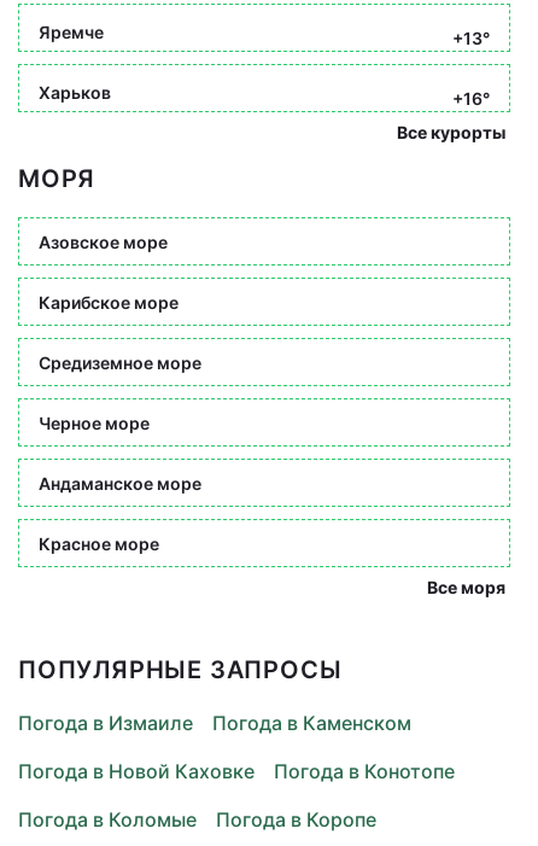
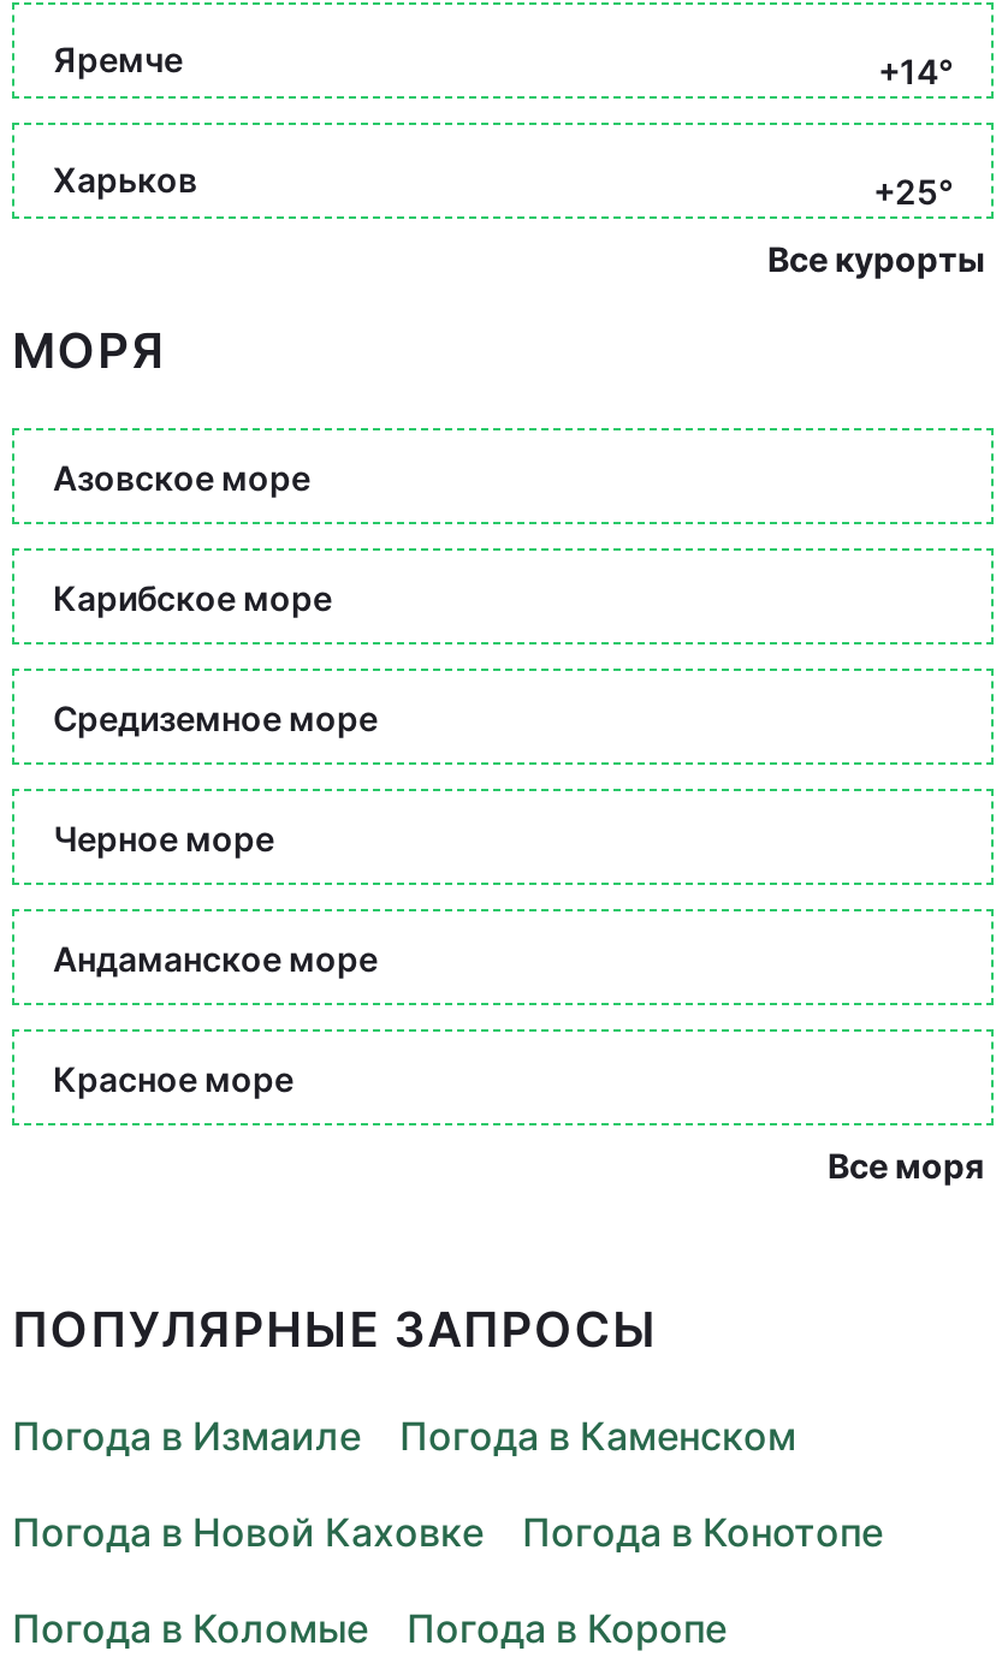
- +13°
+ +14°

- +16°
+ +25°
